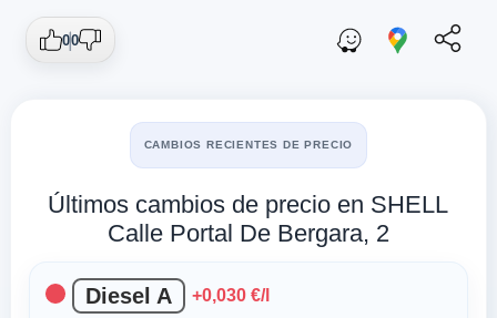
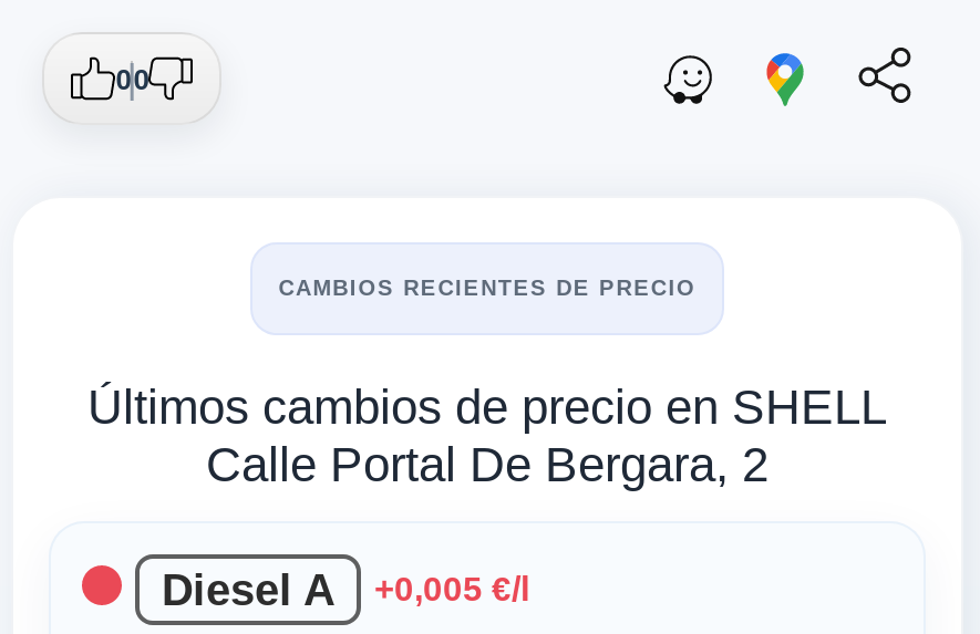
- Diesel A +0,030 €/l
+ Diesel A +0,005 €/l
